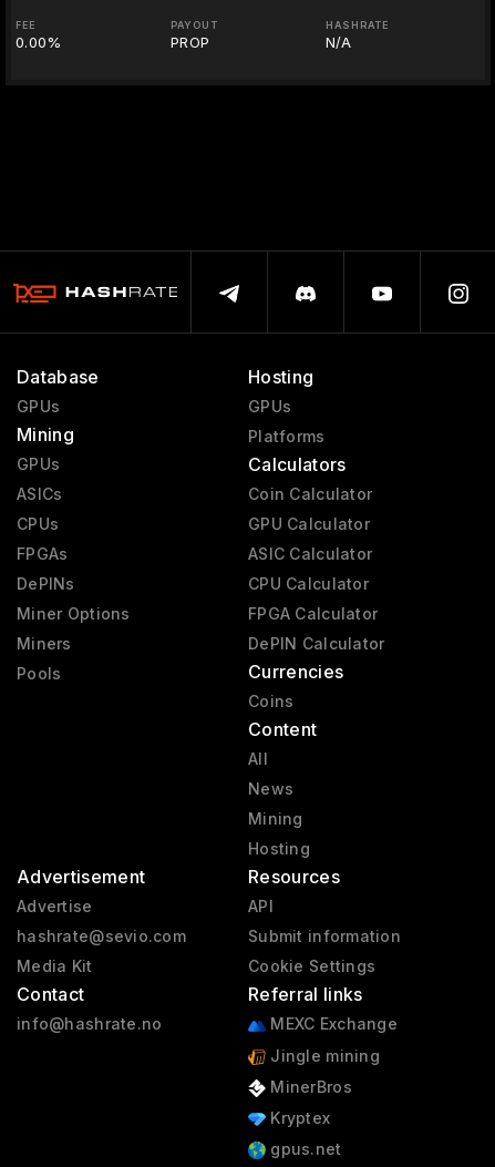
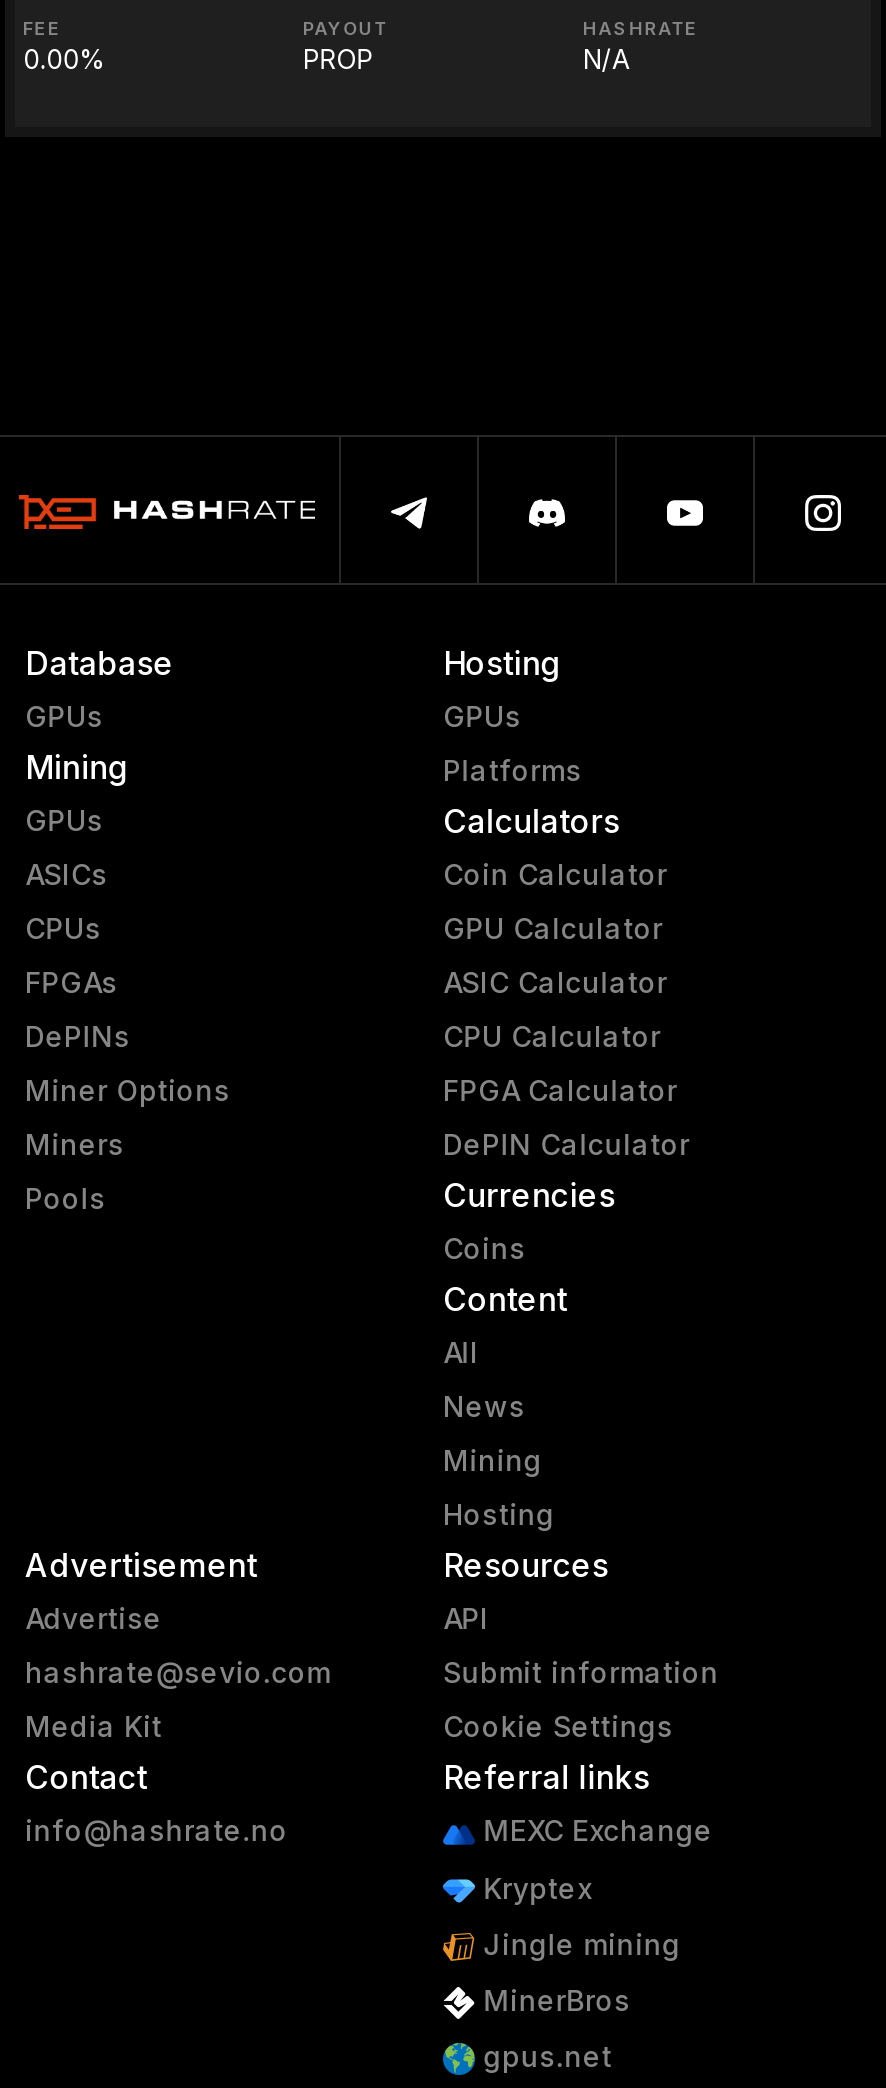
moved down: Jingle mining | MinerBros

moved up: Kryptex
